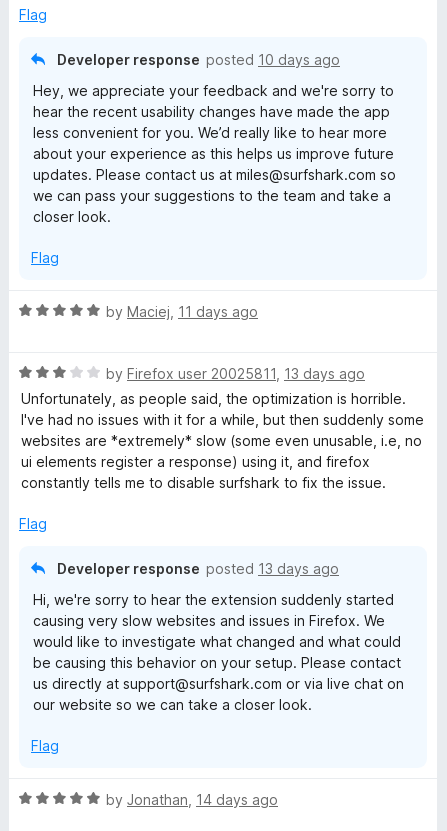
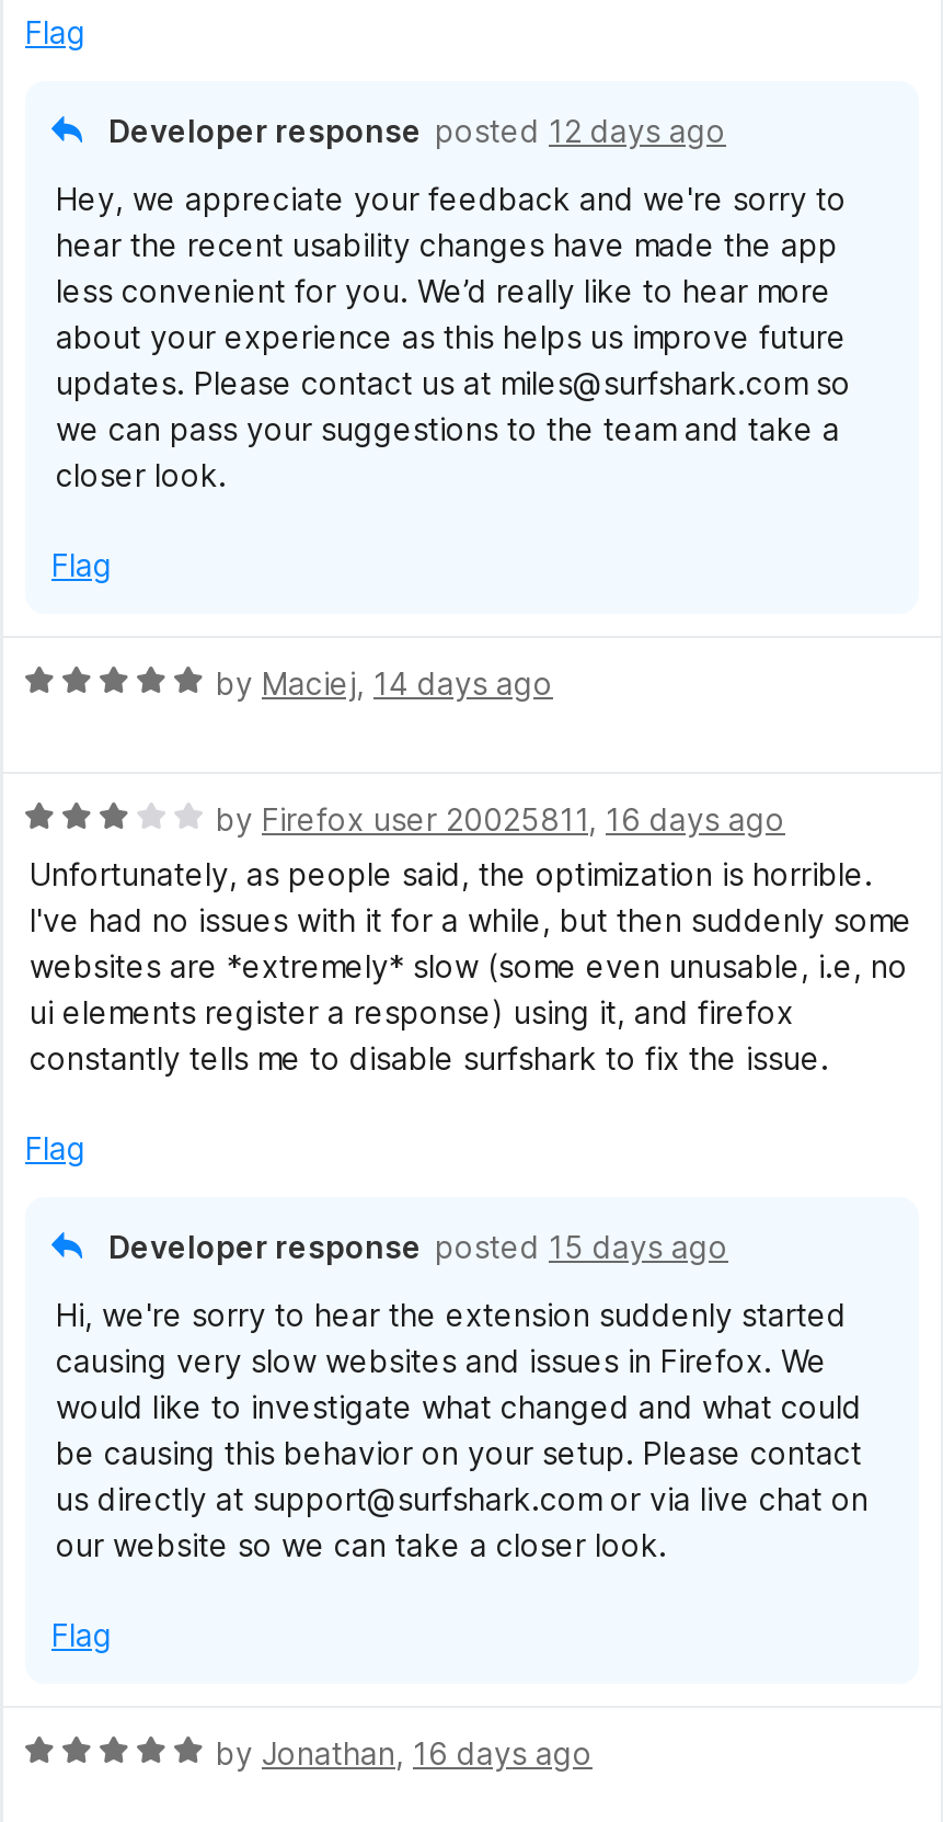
- Developer response posted 10 days ago
+ Developer response posted 12 days ago

- by Maciej, 11 days ago
+ by Maciej, 14 days ago

- by Firefox user 20025811, 13 days ago
+ by Firefox user 20025811, 16 days ago

- Developer response posted 13 days ago
+ Developer response posted 15 days ago

- by Jonathan, 14 days ago
+ by Jonathan, 16 days ago
